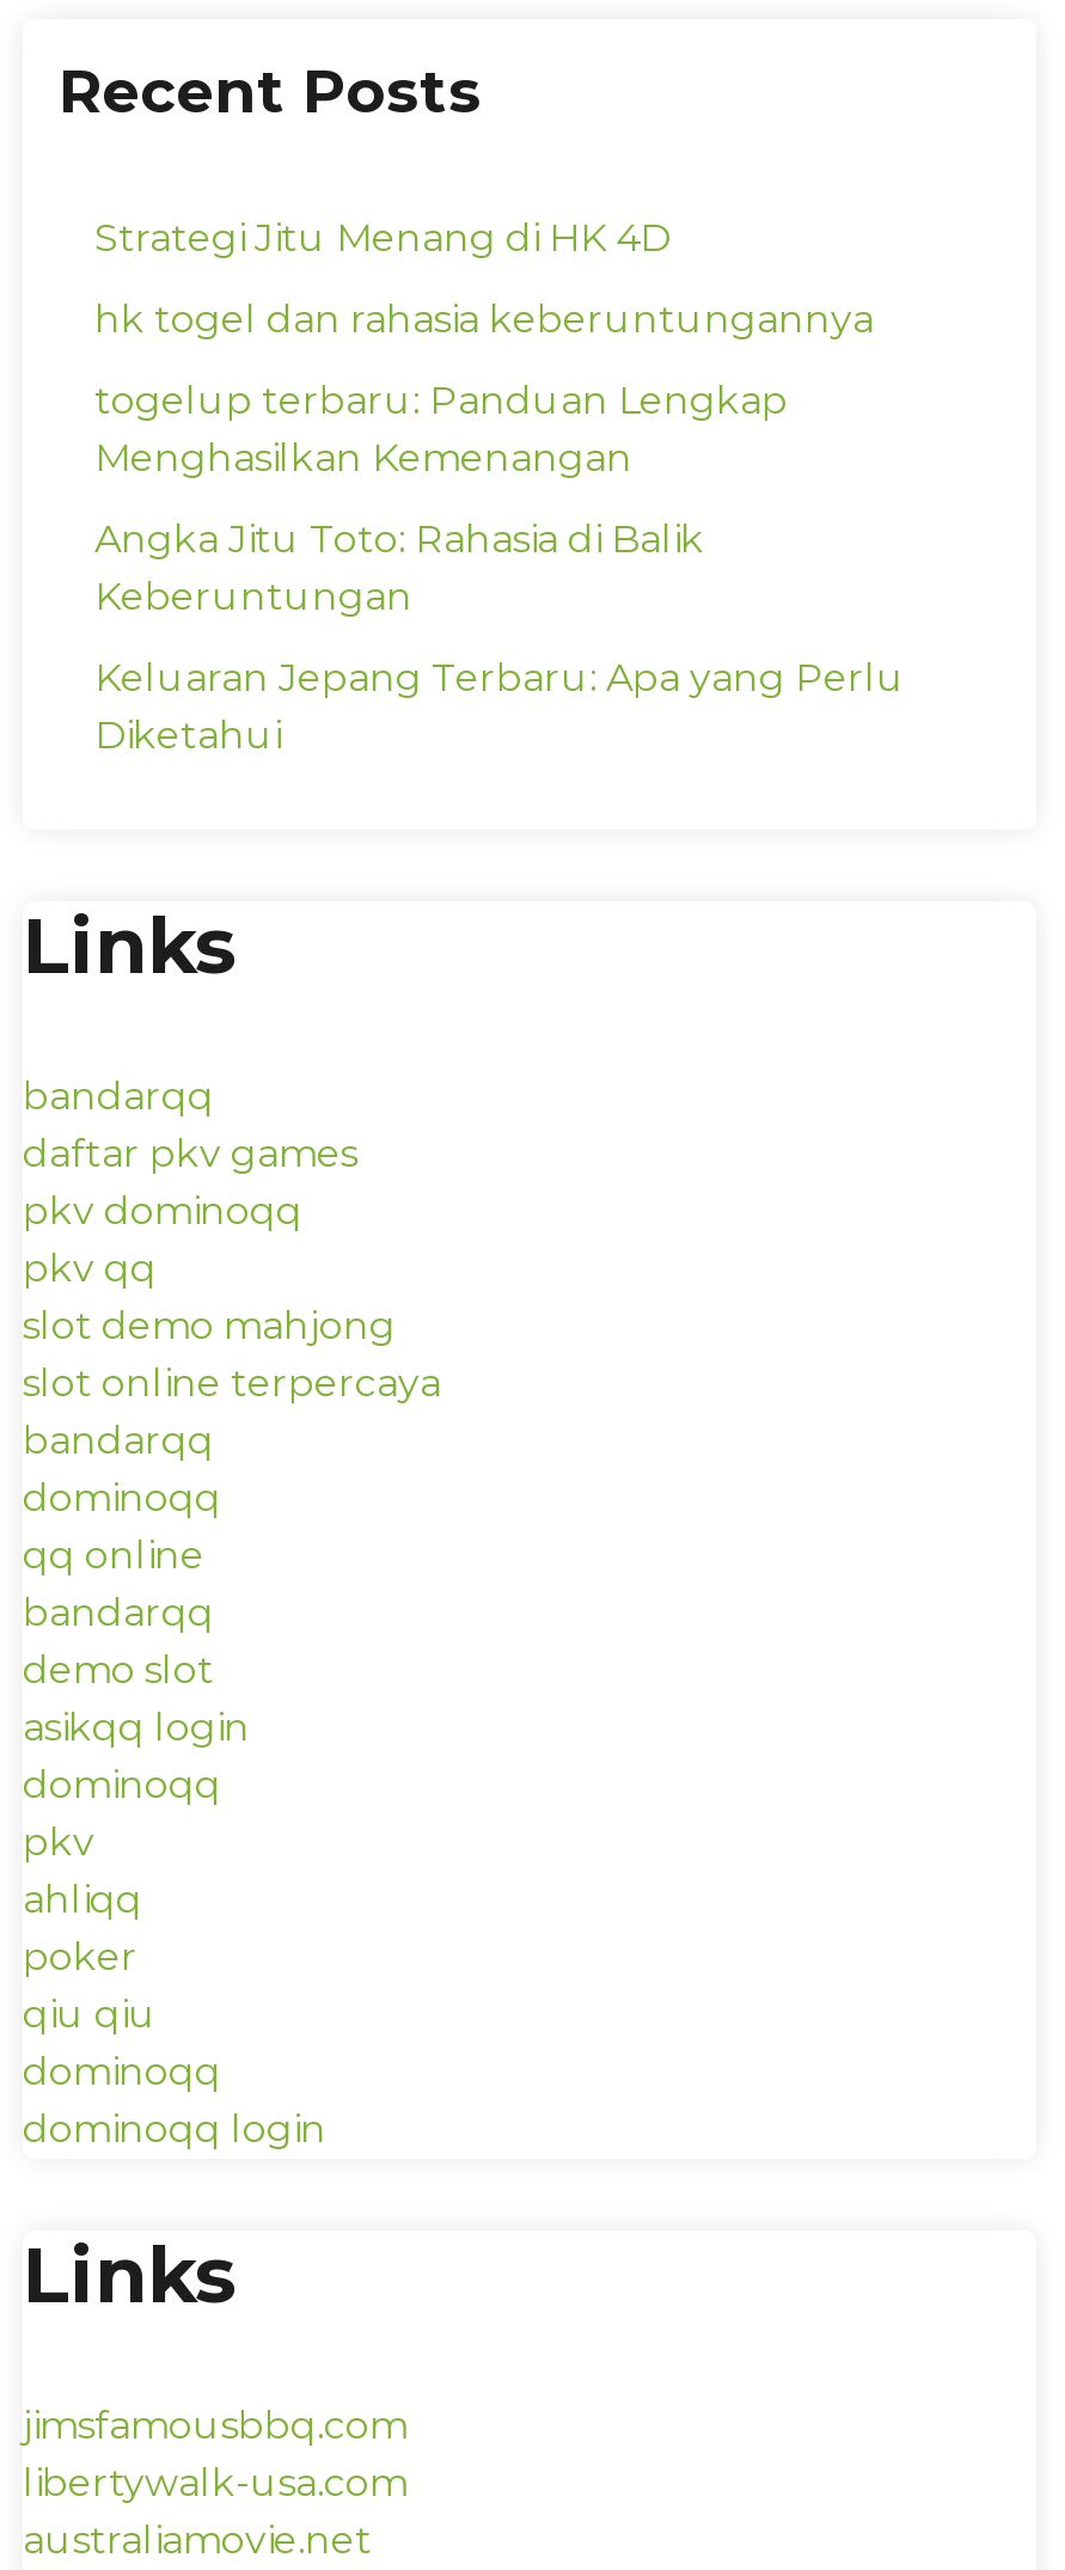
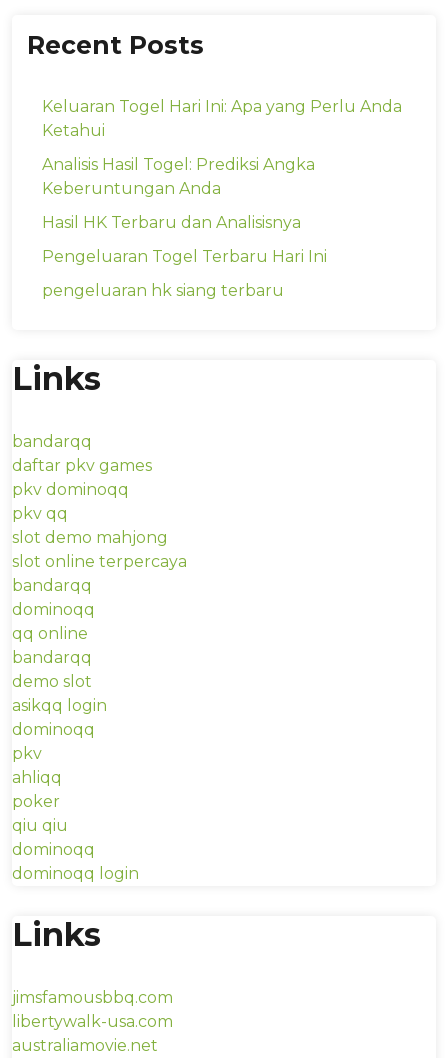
- Strategi Jitu Menang di HK 4D
+ Keluaran Togel Hari Ini: Apa yang Perlu Anda
+ Ketahui

- hk togel dan rahasia keberuntungannya
+ Analisis Hasil Togel: Prediksi Angka
+ Keberuntungan Anda

- togelup terbaru: Panduan Lengkap
- Menghasilkan Kemenangan
+ Hasil HK Terbaru dan Analisisnya

- Angka Jitu Toto: Rahasia di Balik
- Keberuntungan
+ Pengeluaran Togel Terbaru Hari Ini

- Keluaran Jepang Terbaru: Apa yang Perlu
- Diketahui
+ pengeluaran hk siang terbaru
